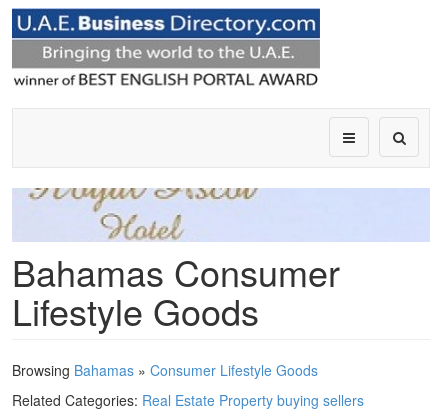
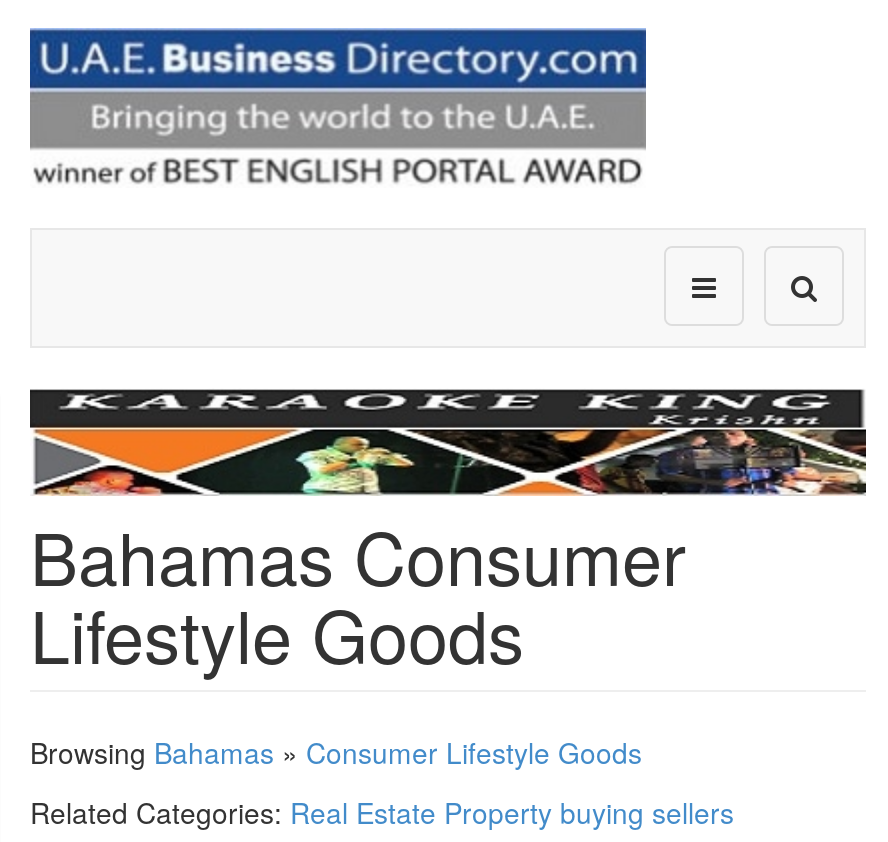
- [image]
+ [image]
